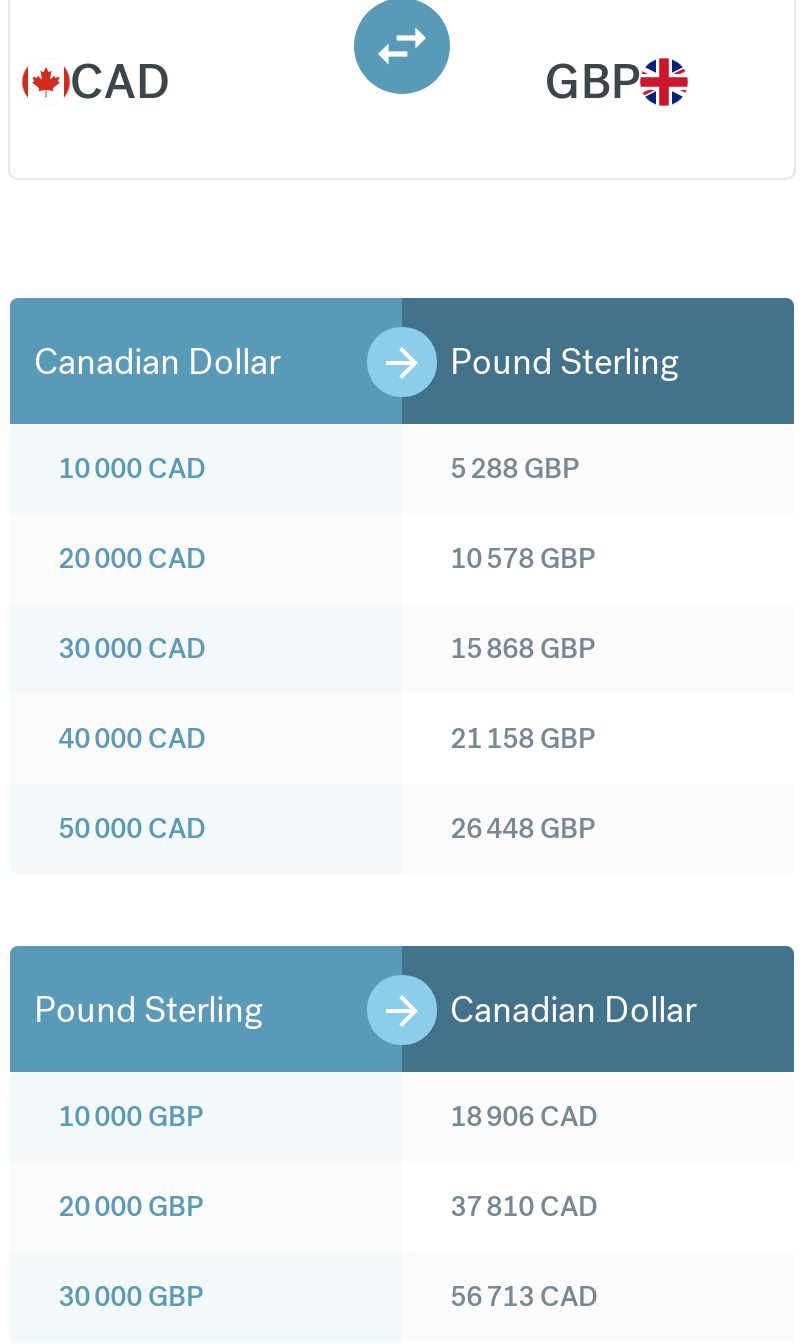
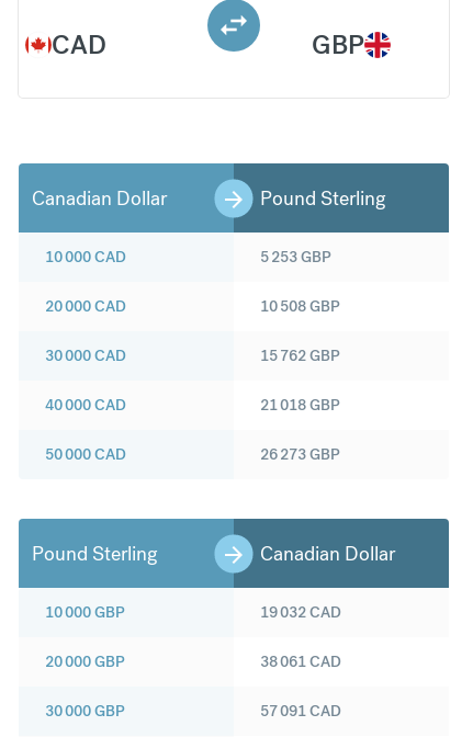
- 5 288 GBP
+ 5 253 GBP

- 10 578 GBP
+ 10 508 GBP

- 15 868 GBP
+ 15 762 GBP

- 21 158 GBP
+ 21 018 GBP

- 26 448 GBP
+ 26 273 GBP

- 18 906 CAD
+ 19 032 CAD

- 37 810 CAD
+ 38 061 CAD

- 56 713 CAD
+ 57 091 CAD
